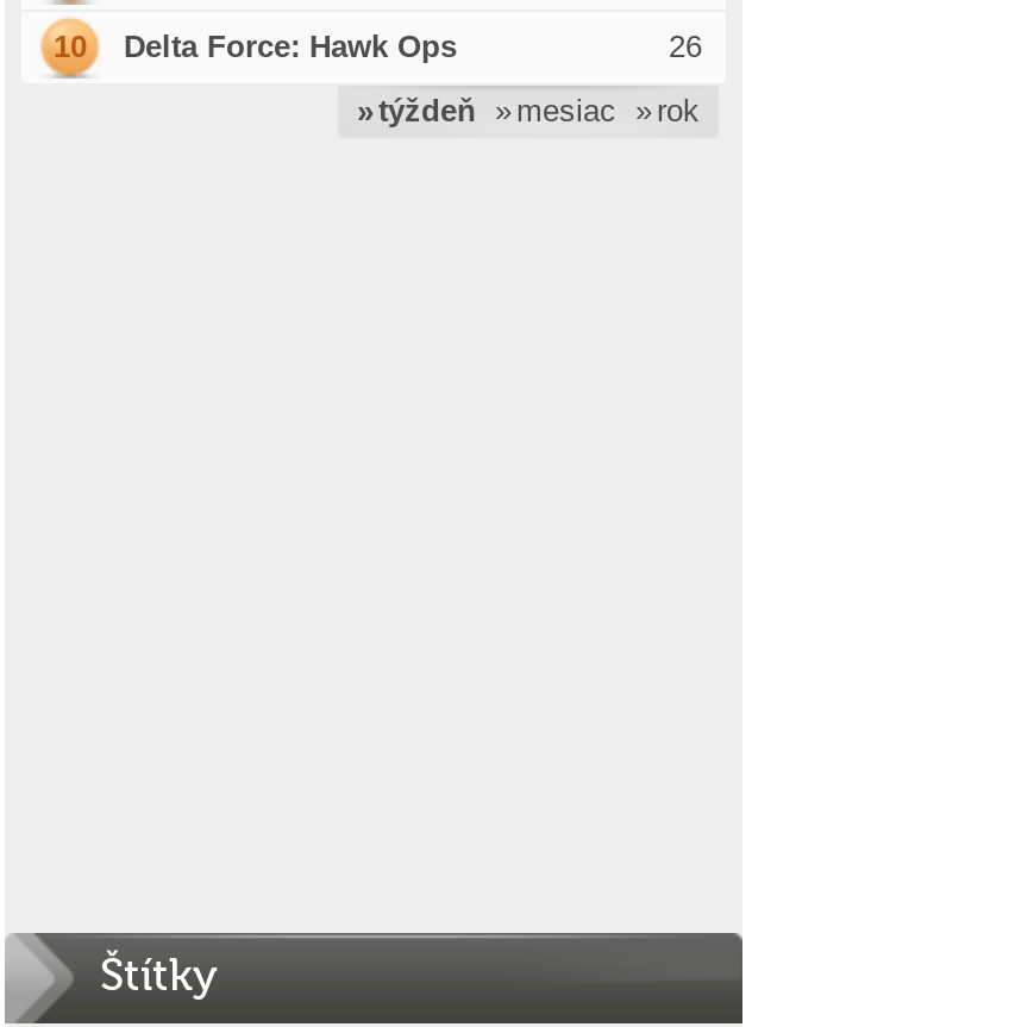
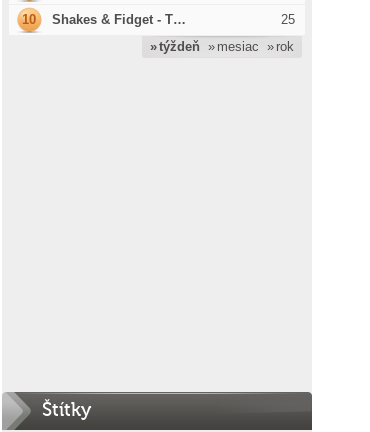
- Delta Force: Hawk Ops
- 26
+ Shakes & Fidget - T…
+ 25
